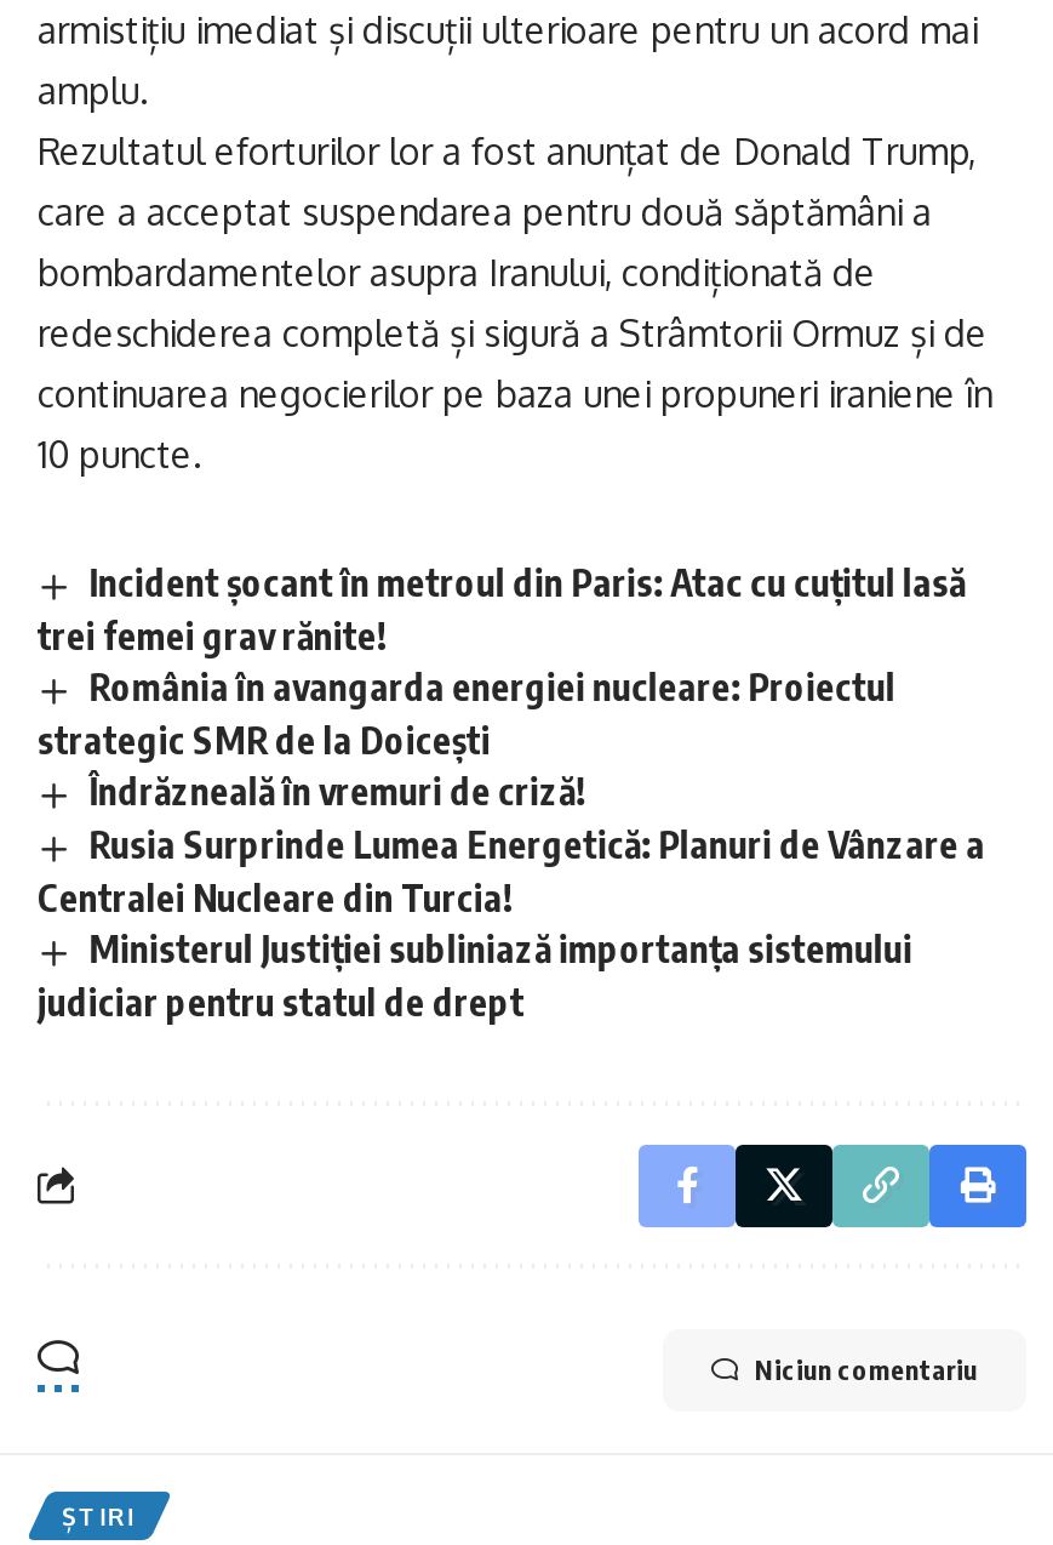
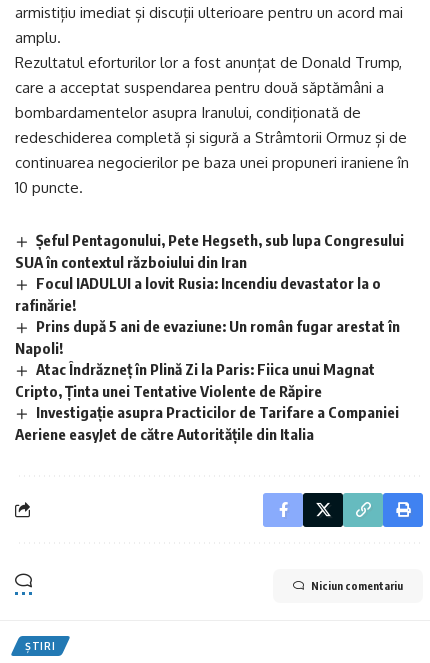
- Incident șocant în metroul din Paris: Atac cu cuțitul lasă
- trei femei grav rănite!
- România în avangarda energiei nucleare: Proiectul
- strategic SMR de la Doicești
- Îndrăzneală în vremuri de criză!
- Rusia Surprinde Lumea Energetică: Planuri de Vânzare a
- Centralei Nucleare din Turcia!
- Ministerul Justiției subliniază importanța sistemului
- judiciar pentru statul de drept
+ Șeful Pentagonului, Pete Hegseth, sub lupa Congresului
+ SUA în contextul războiului din Iran
+ Focul IADULUI a lovit Rusia: Incendiu devastator la o
+ rafinărie!
+ Prins după 5 ani de evaziune: Un român fugar arestat în
+ Napoli!
+ Atac Îndrăzneț în Plină Zi la Paris: Fiica unui Magnat
+ Cripto, Ținta unei Tentative Violente de Răpire
+ Investigație asupra Practicilor de Tarifare a Companiei
+ Aeriene easyJet de către Autoritățile din Italia
